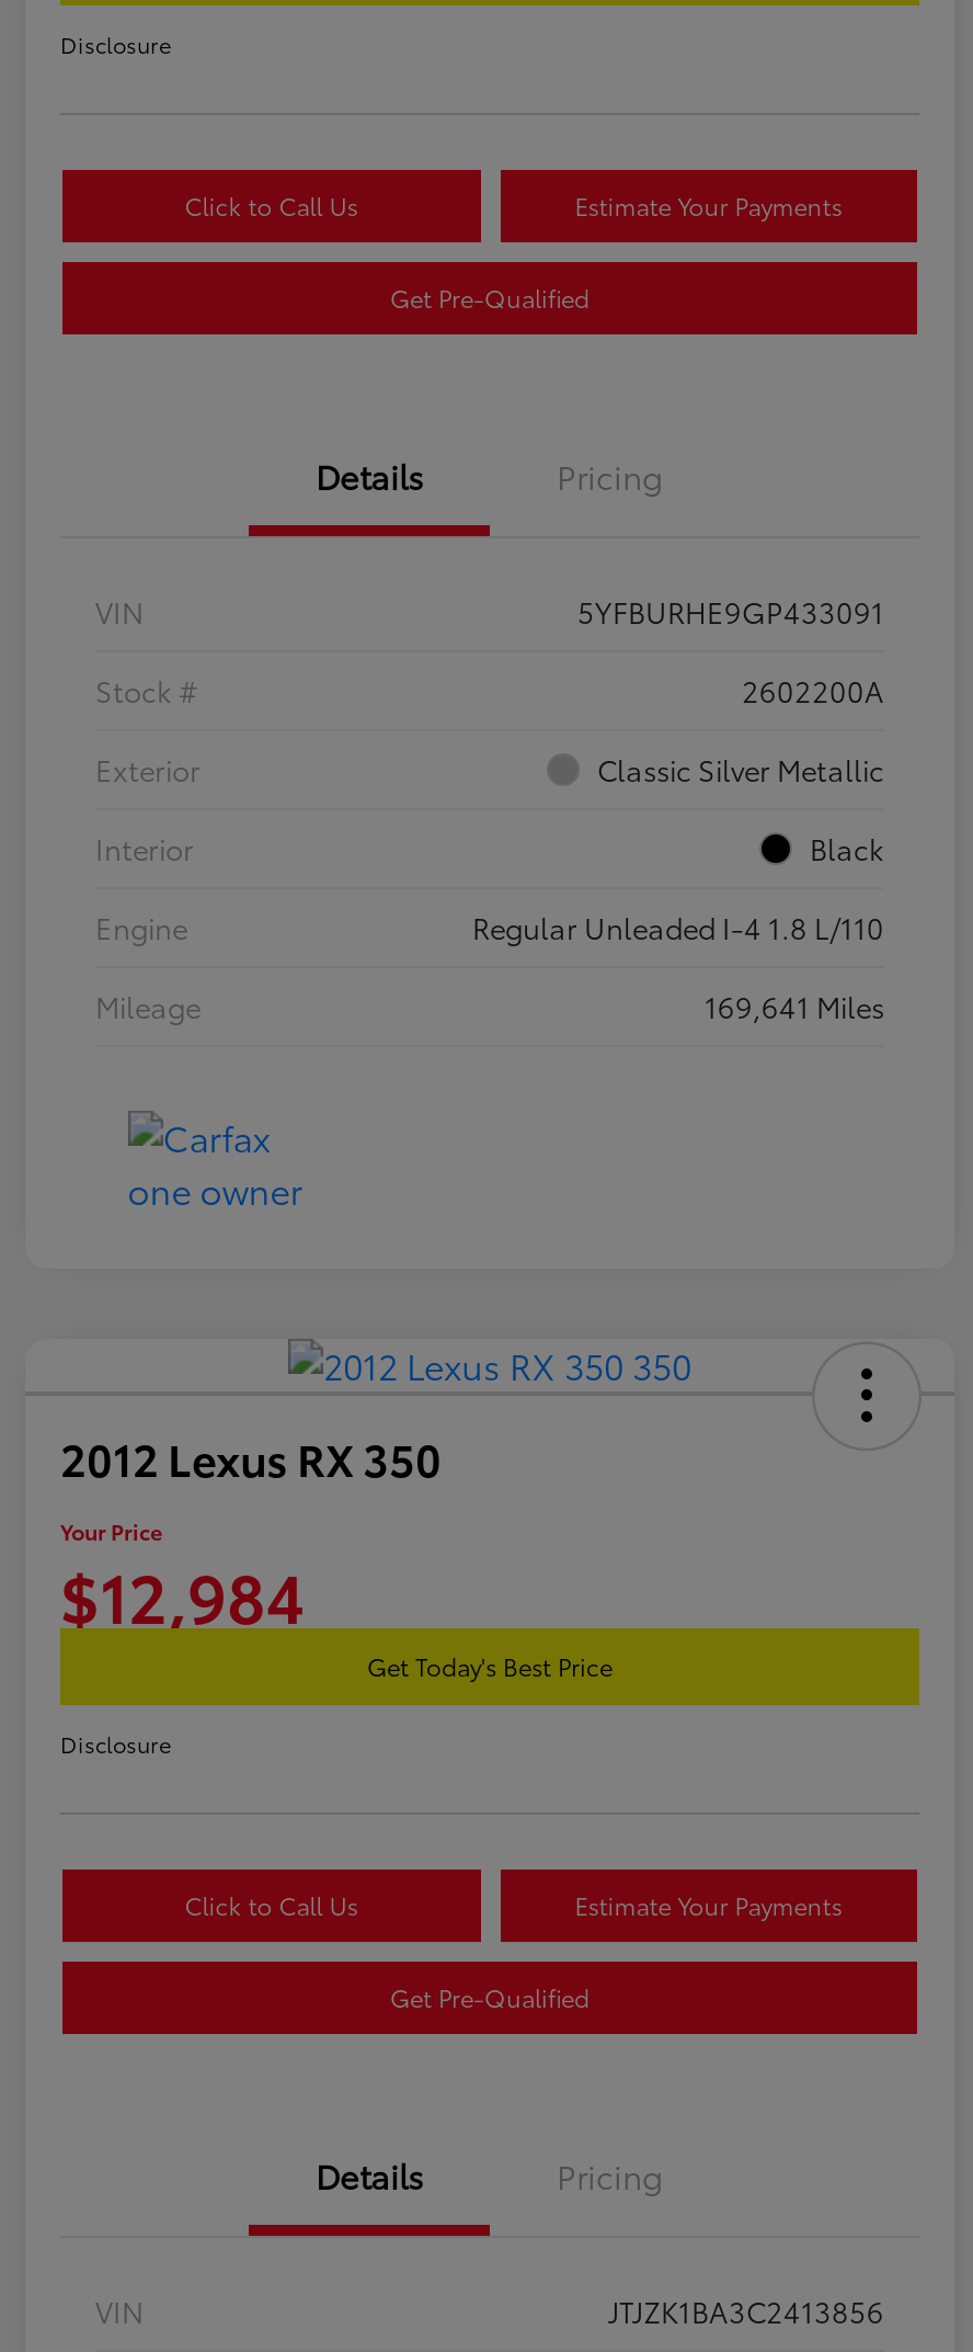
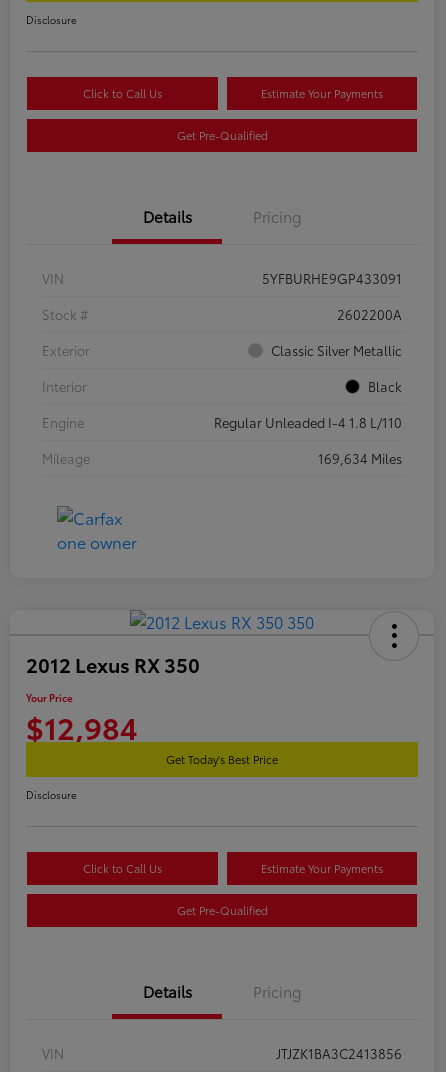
- 169,641 Miles
+ 169,634 Miles
